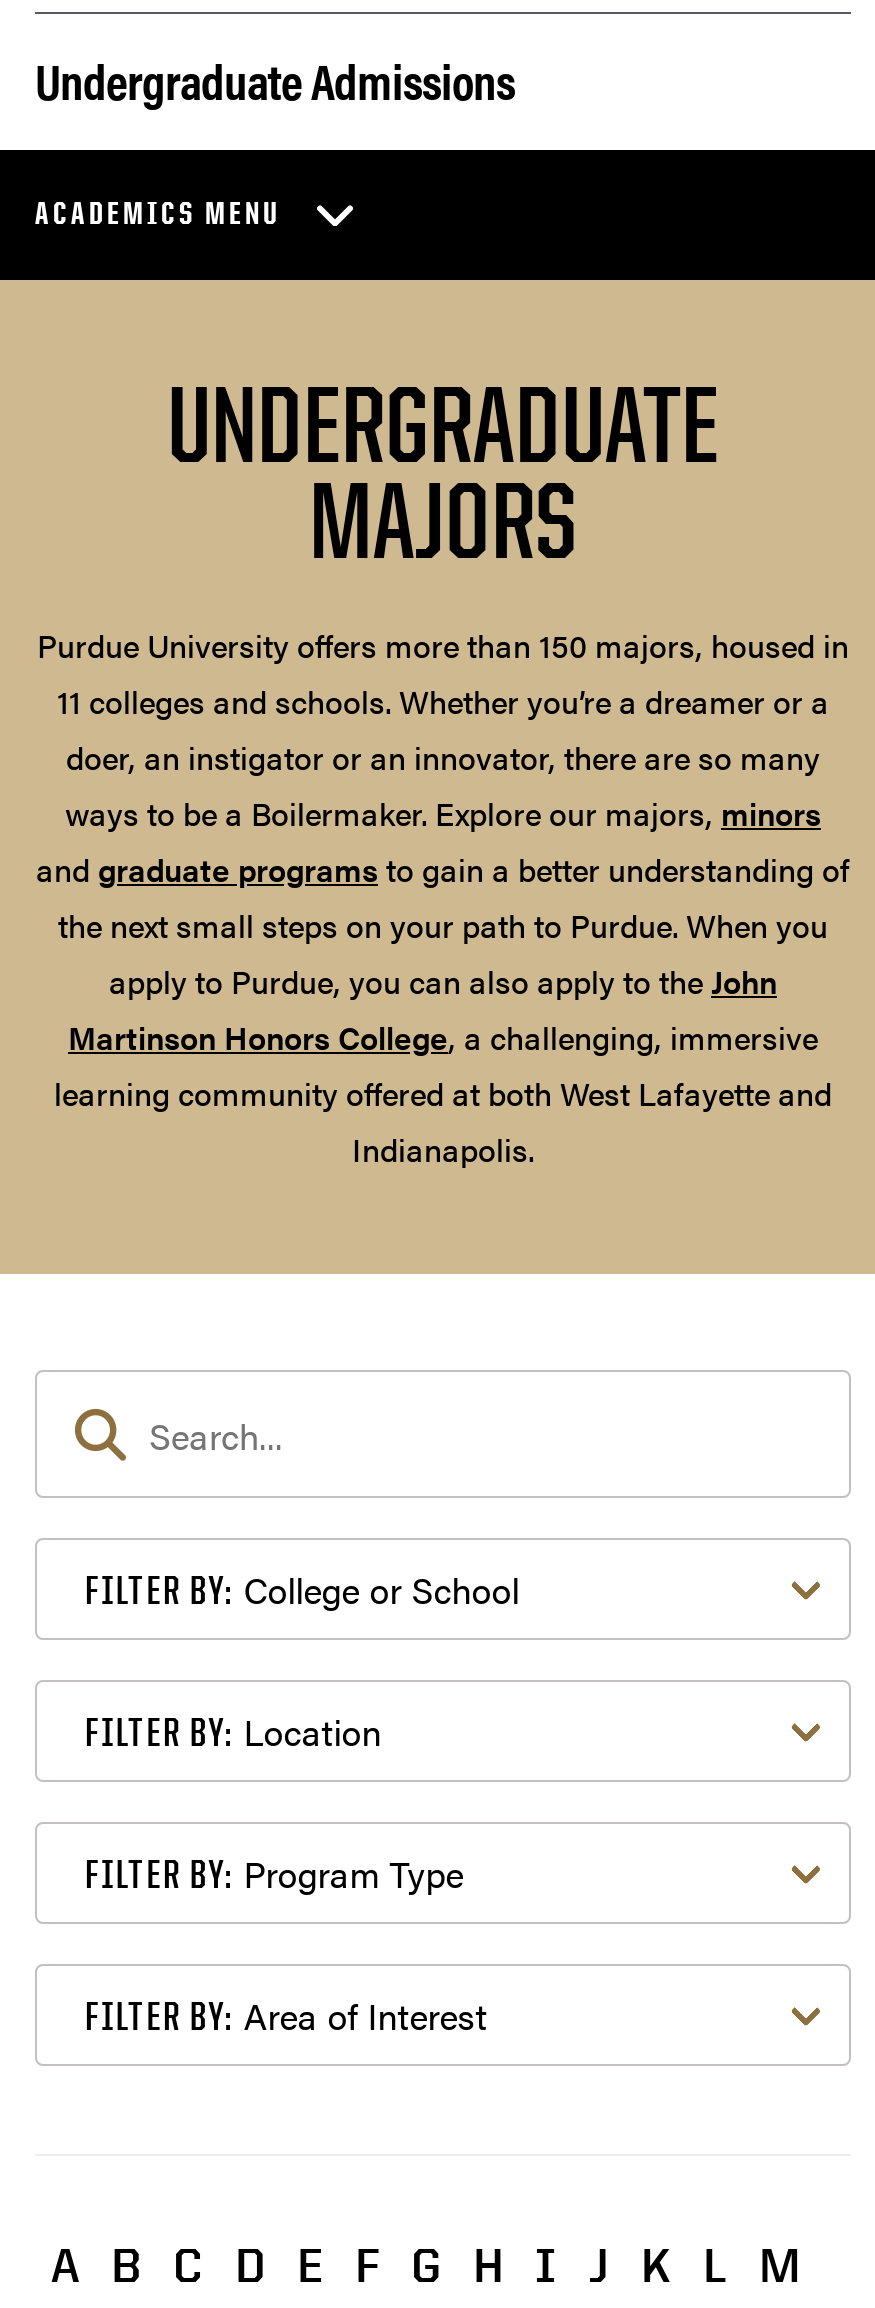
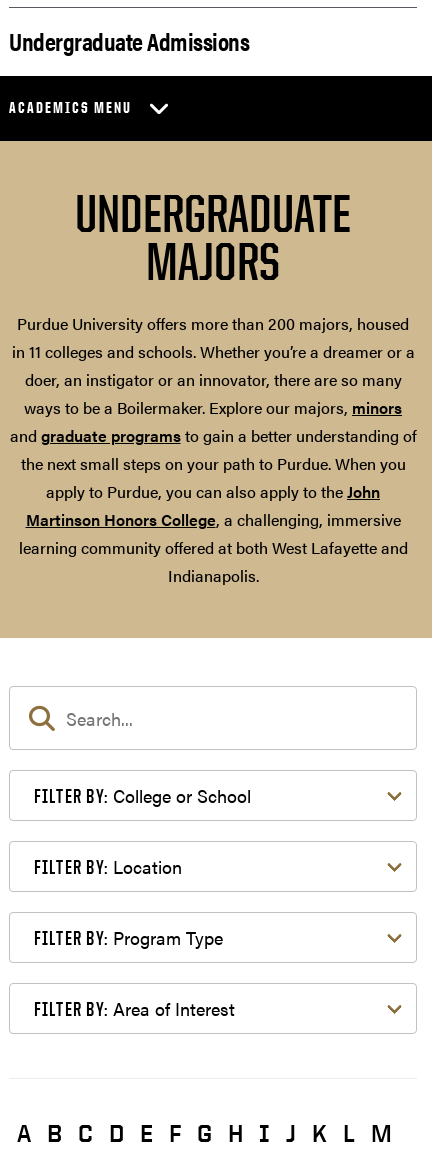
- Purdue University offers more than 150 majors, housed in
- 11 colleges and schools. Whether you’re a dreamer or a
+ Purdue University offers more than 200 majors, housed
+ in 11 colleges and schools. Whether you’re a dreamer or a
